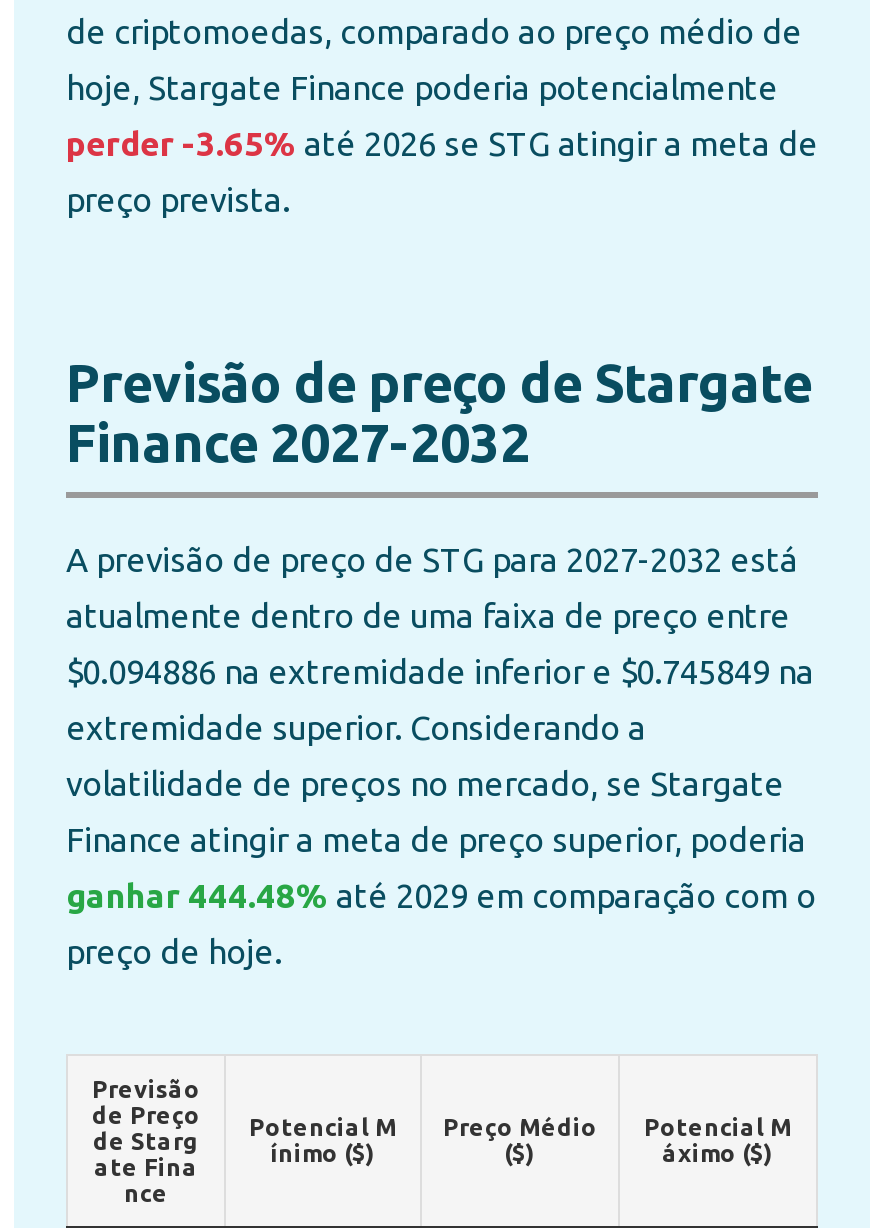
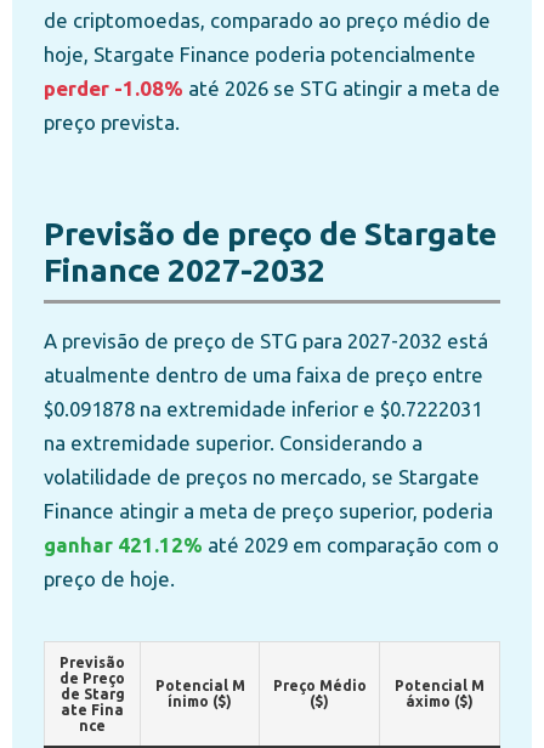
- perder -3.65% até 2026 se STG atingir a meta de
+ perder -1.08% até 2026 se STG atingir a meta de

- $0.094886 na extremidade inferior e $0.745849 na
+ $0.091878 na extremidade inferior e $0.7222031

- extremidade superior. Considerando a
+ na extremidade superior. Considerando a

- ganhar 444.48% até 2029 em comparação com o
+ ganhar 421.12% até 2029 em comparação com o
